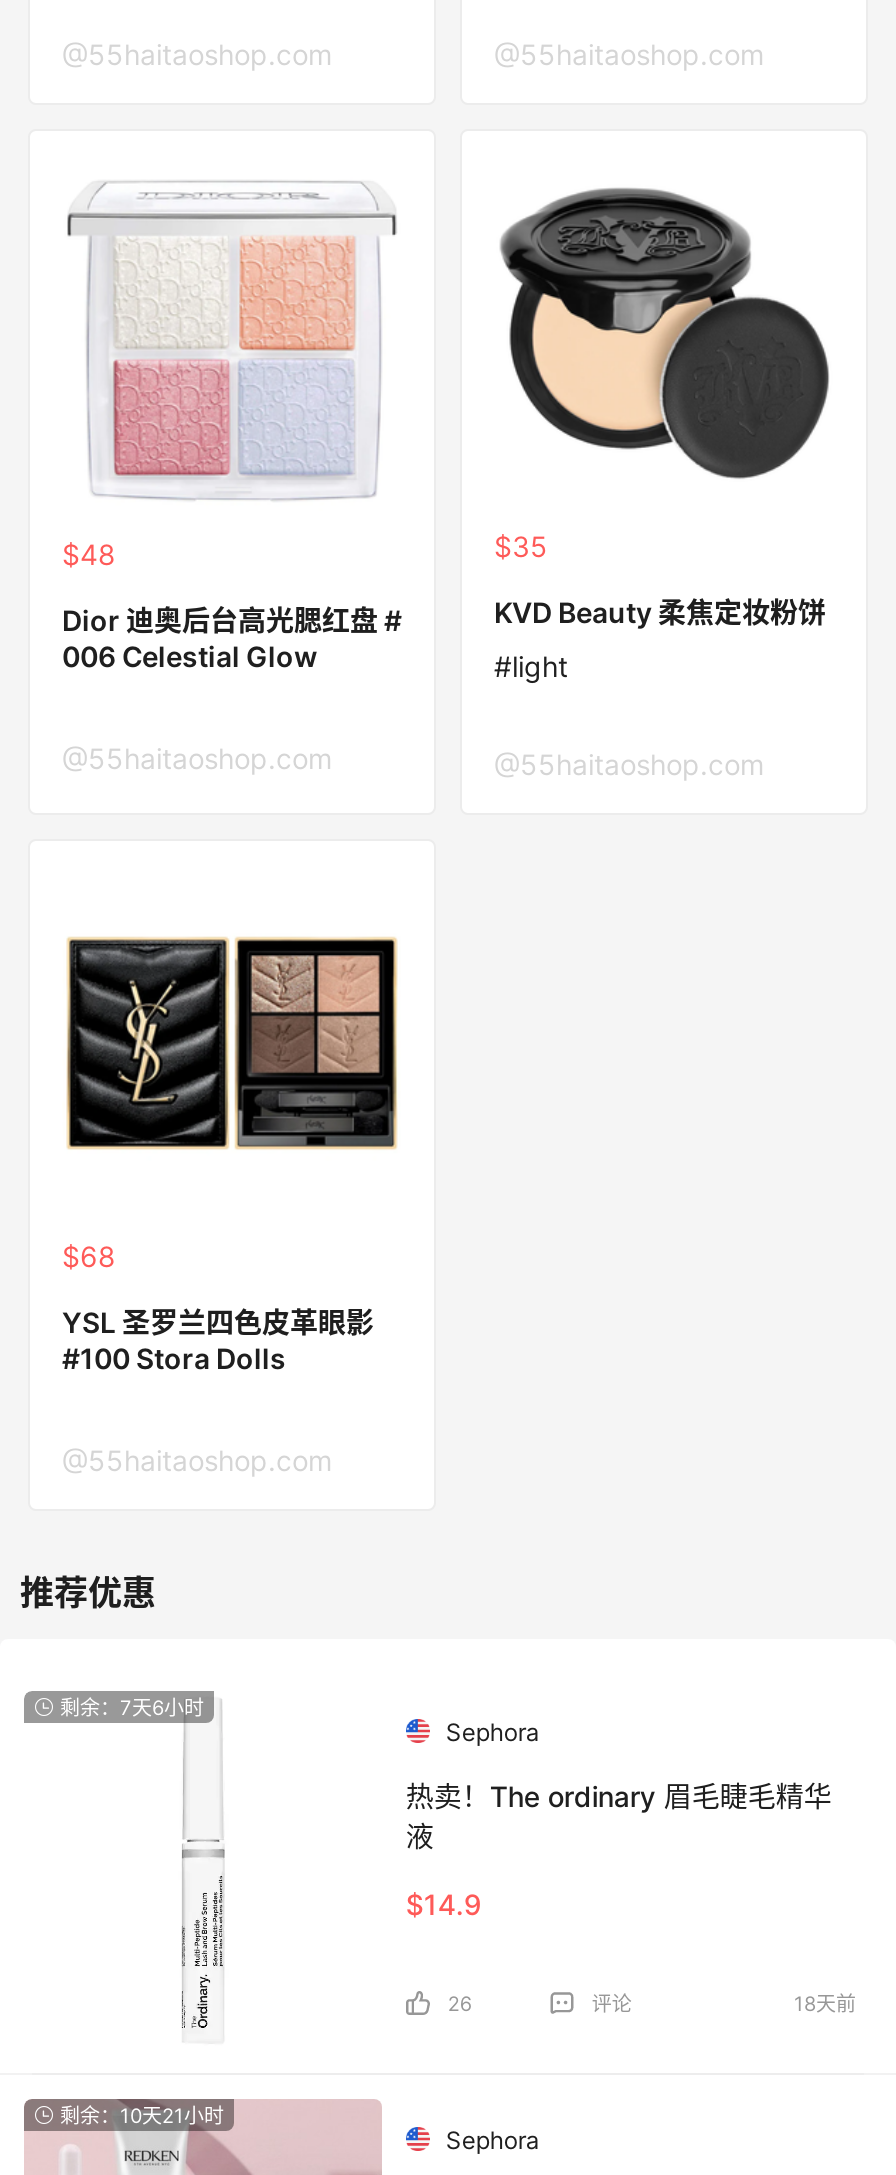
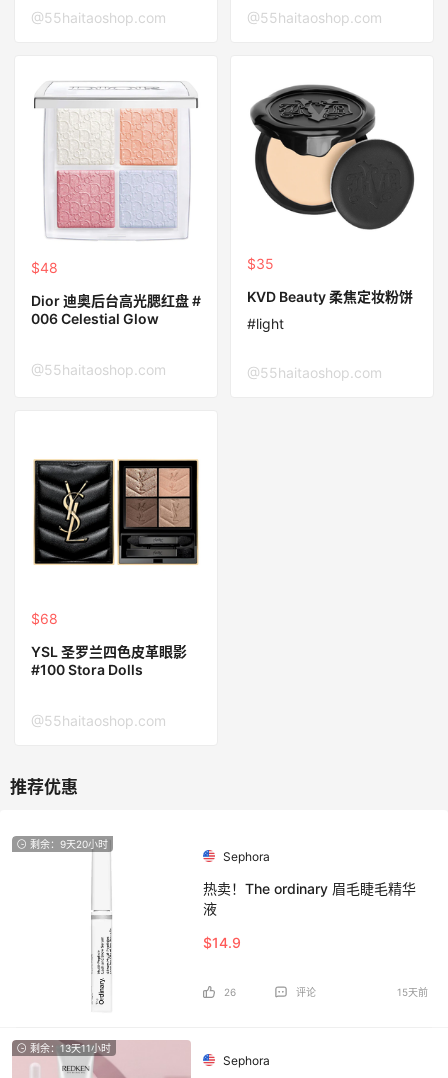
- 剩余：7天6小时
+ 剩余：9天20小时

- 18天前
+ 15天前

- 剩余：10天21小时
+ 剩余：13天11小时
